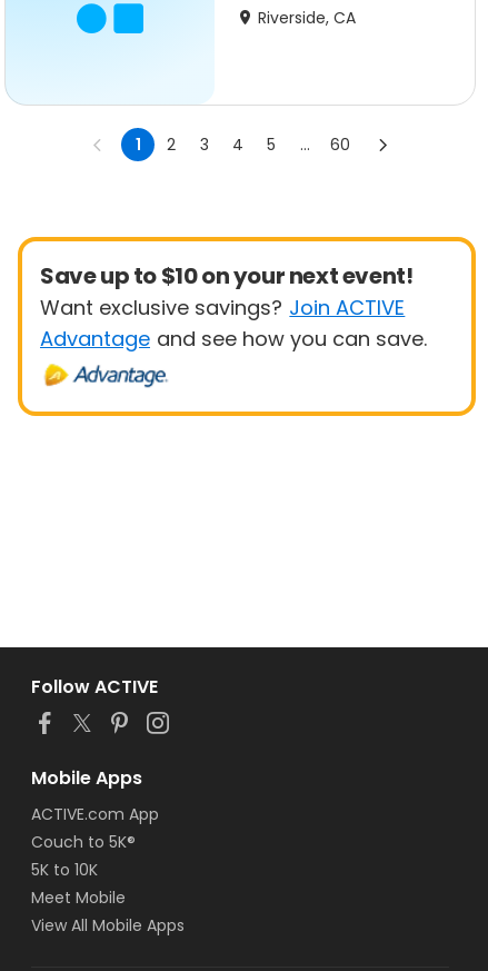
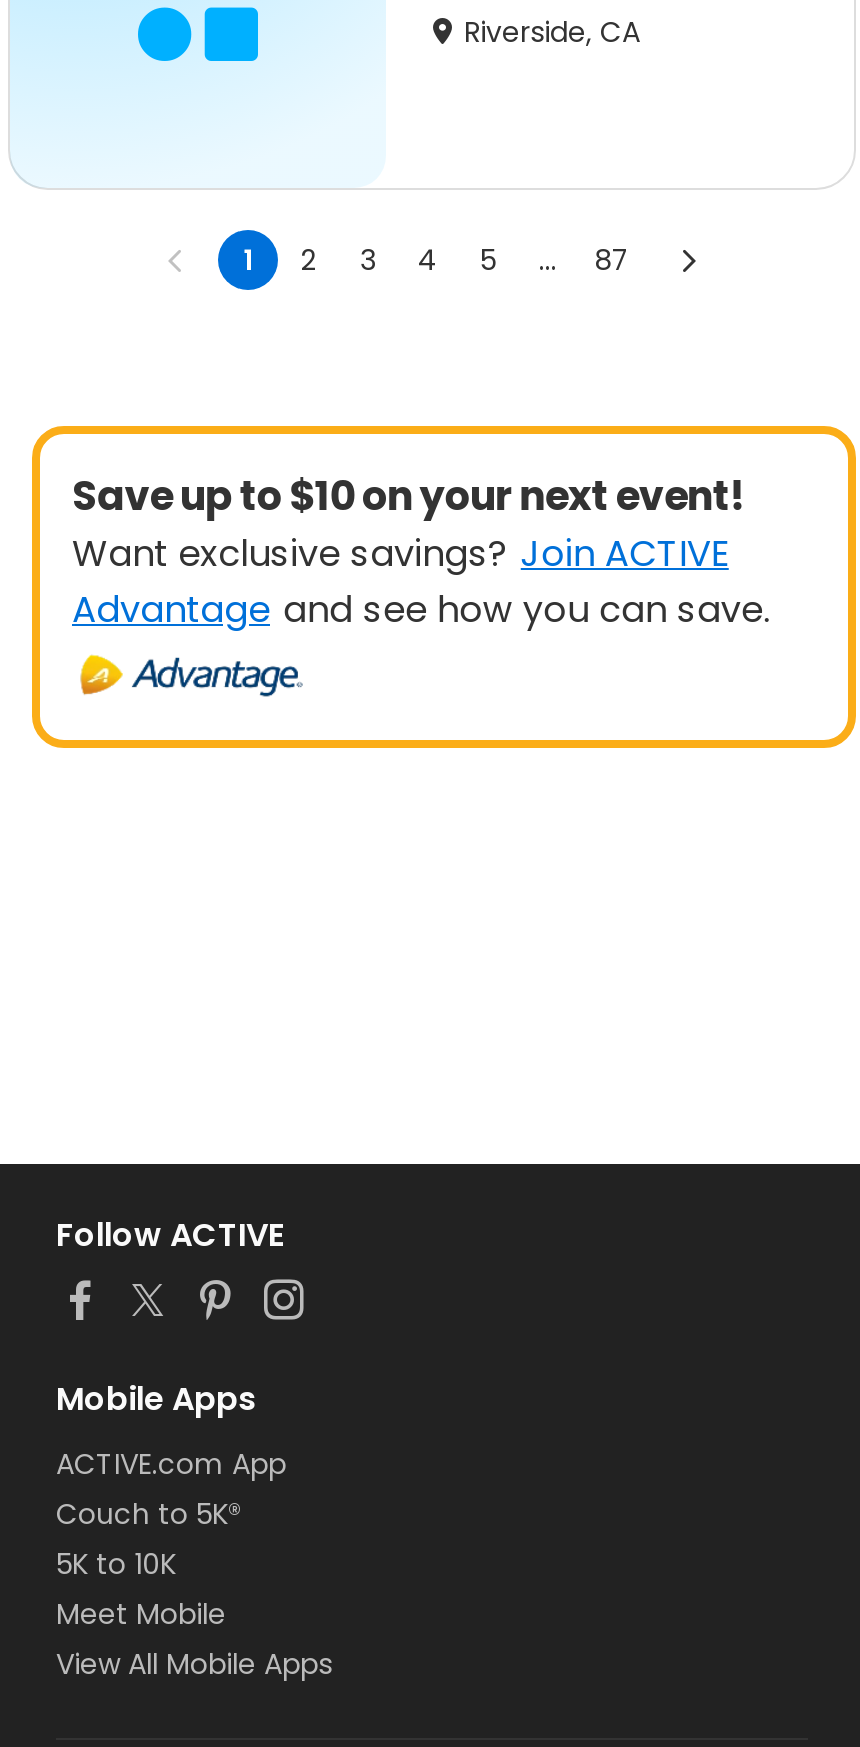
- 60
+ 87
